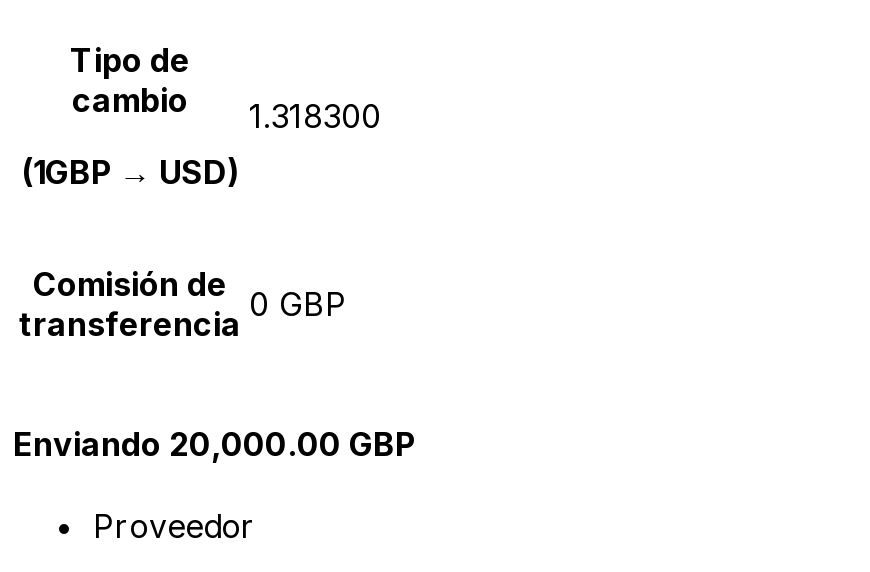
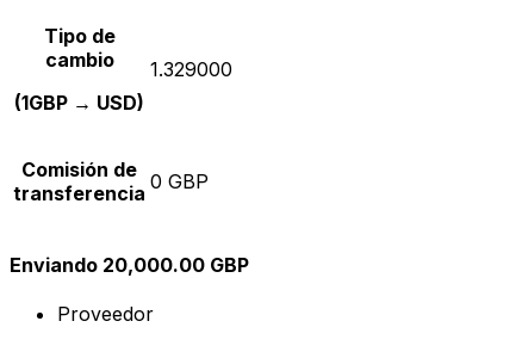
- cambio 1.318300
+ cambio 1.329000
